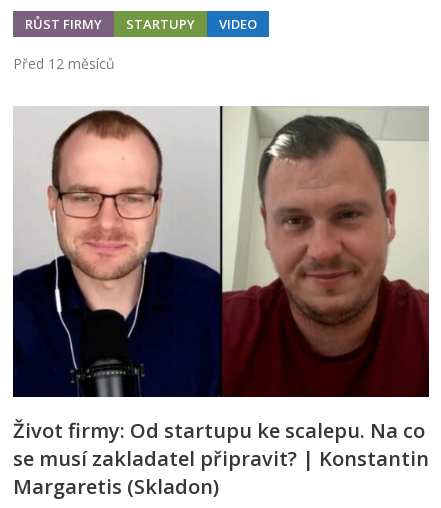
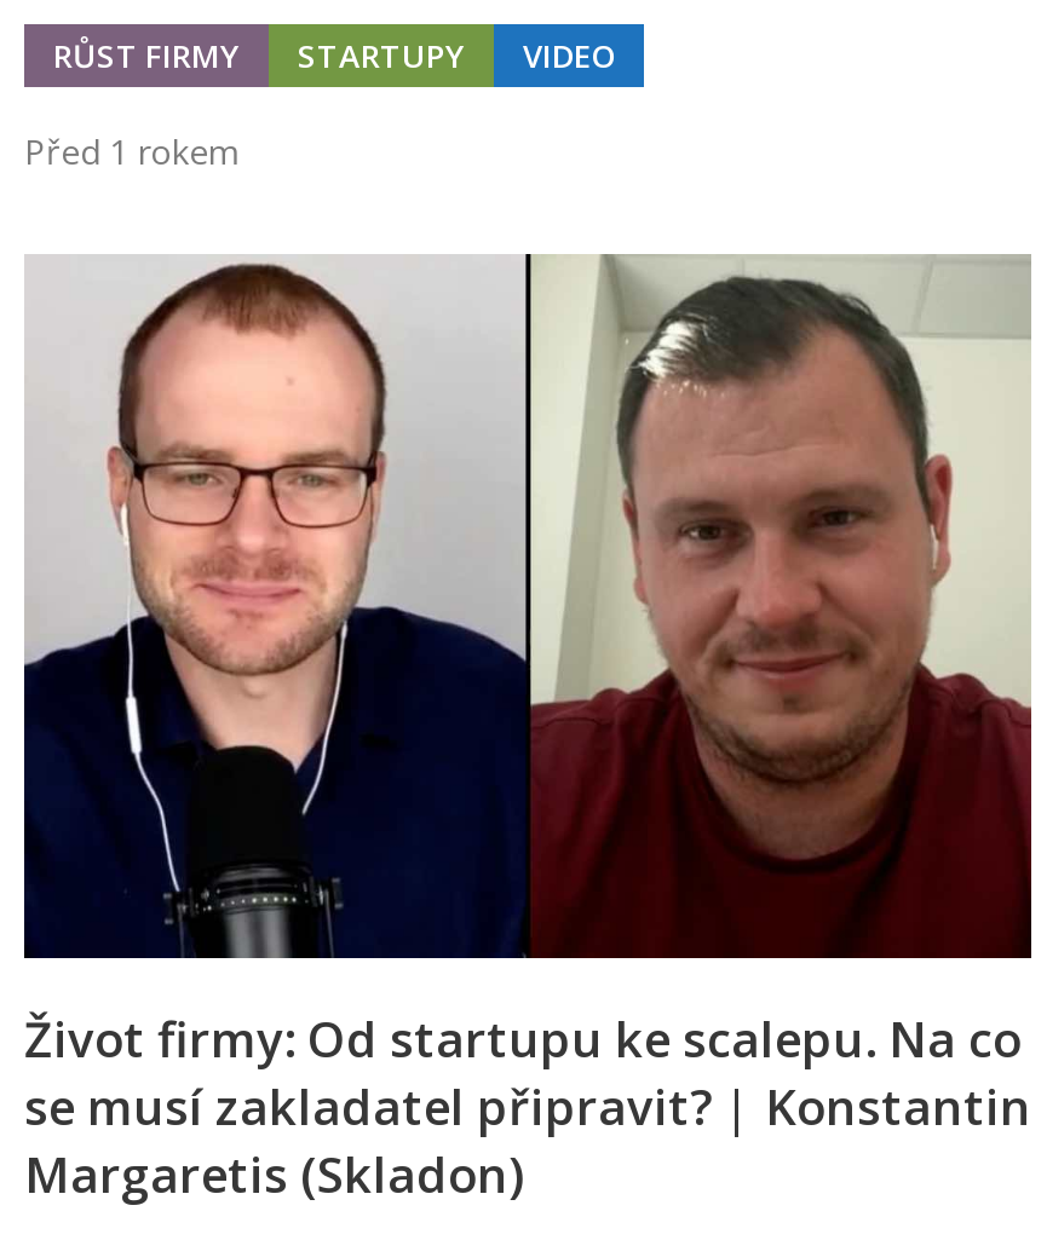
- Před 12 měsíců
+ Před 1 rokem
